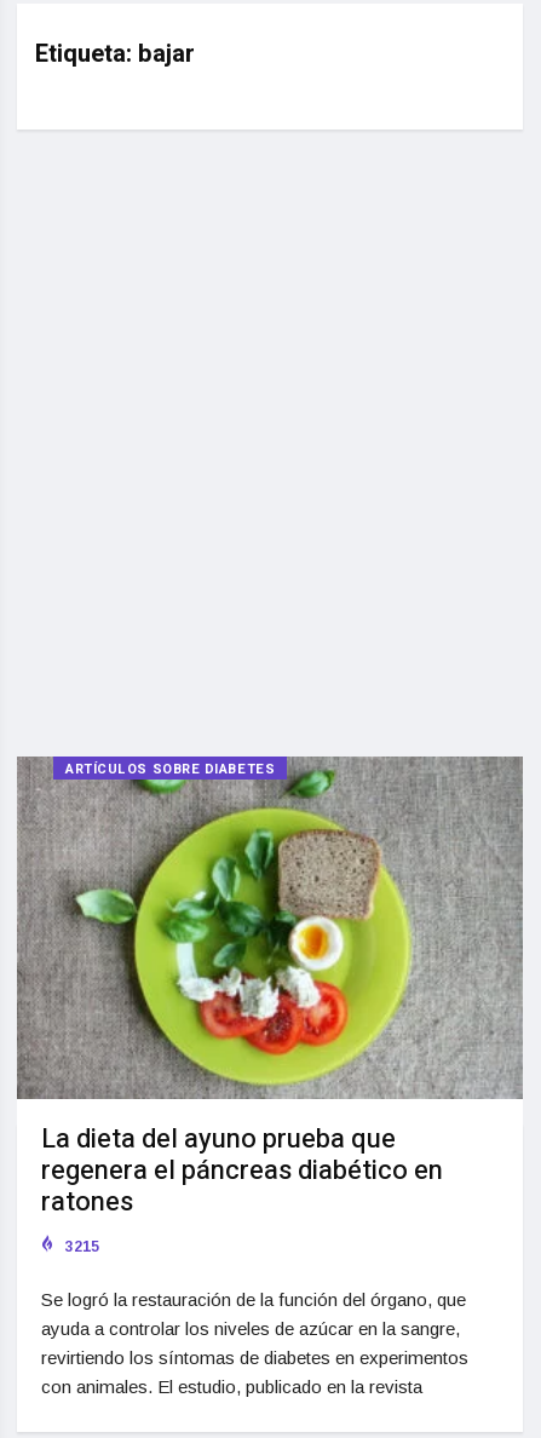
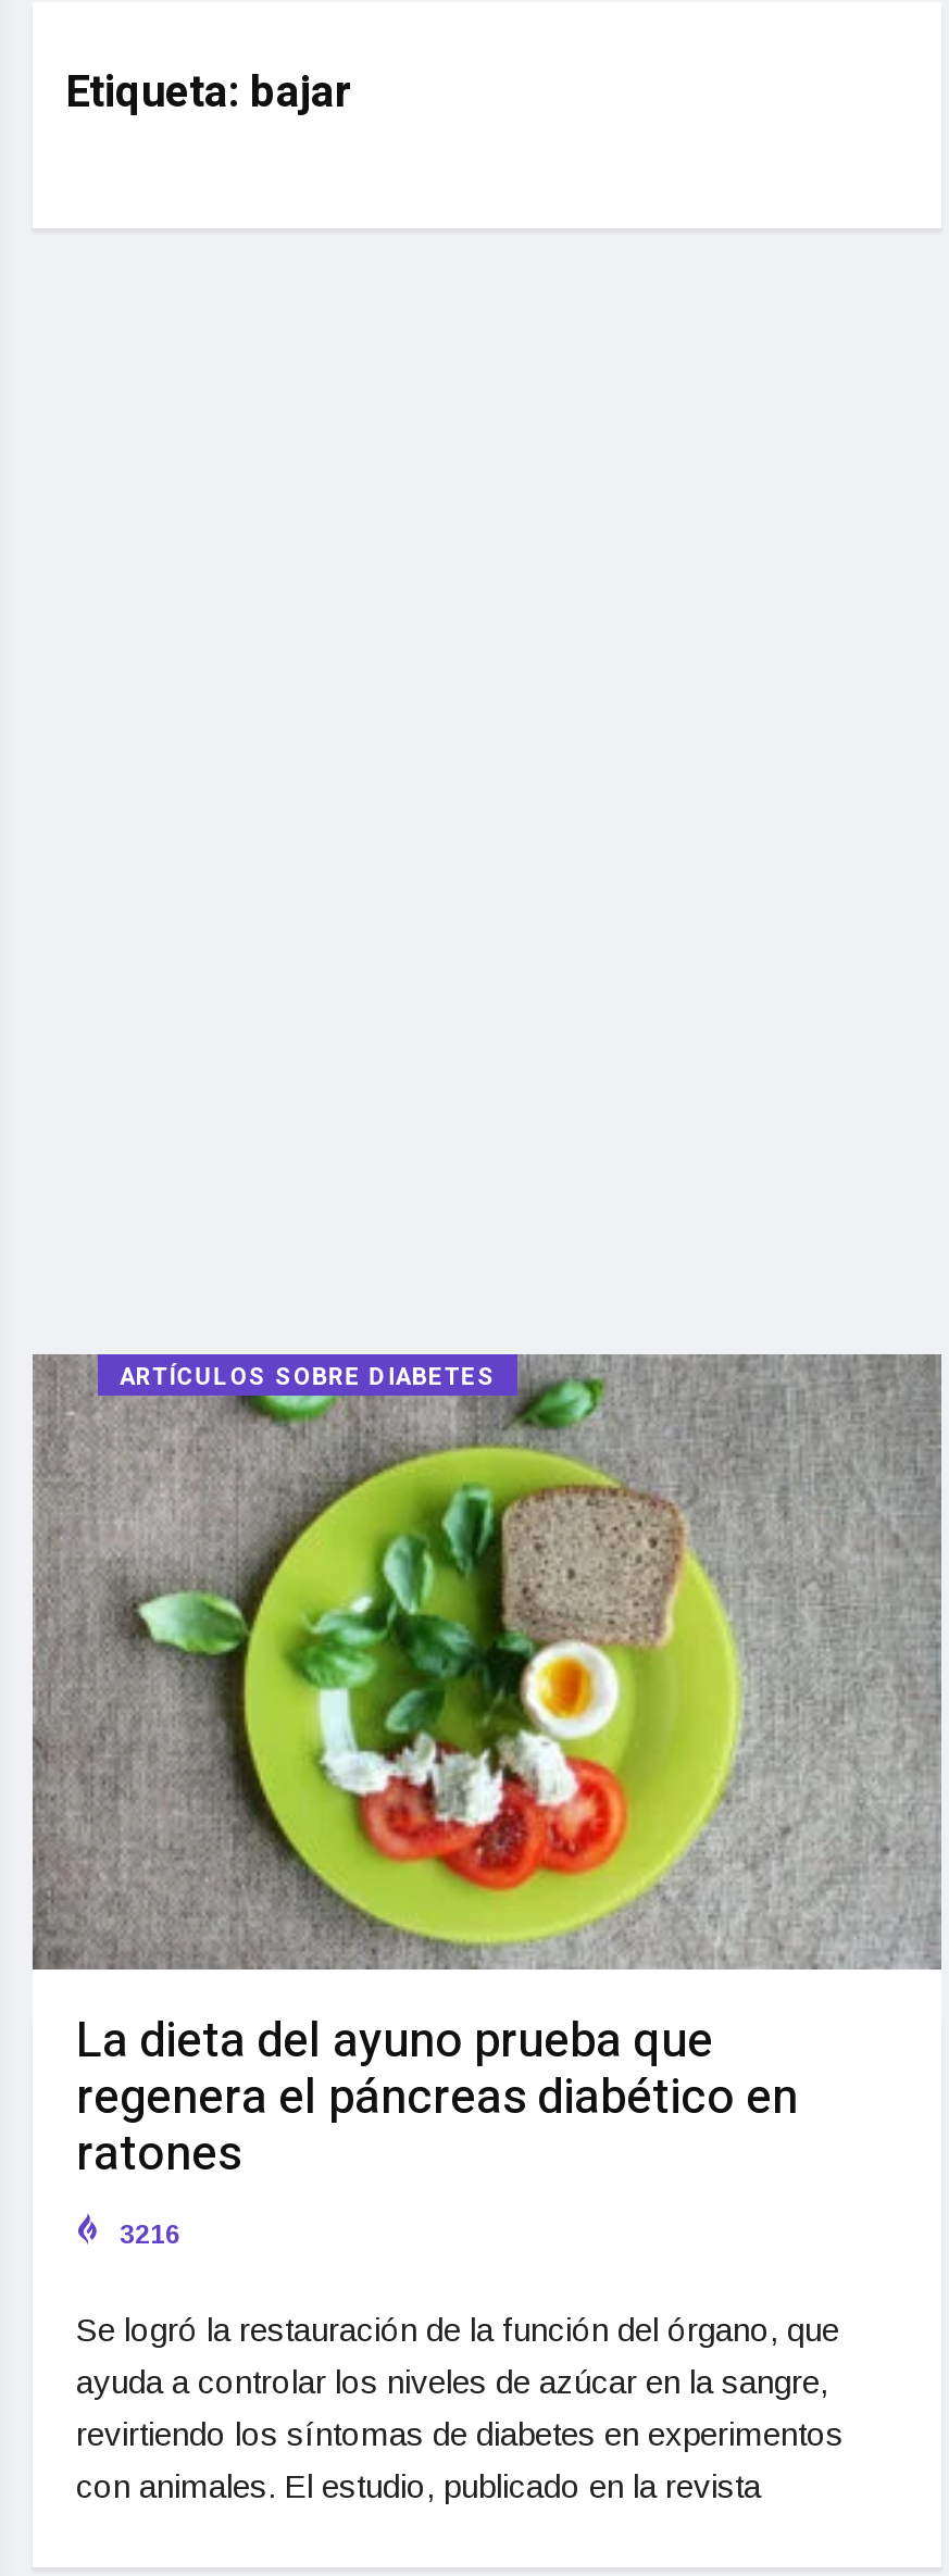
- 3215
+ 3216
